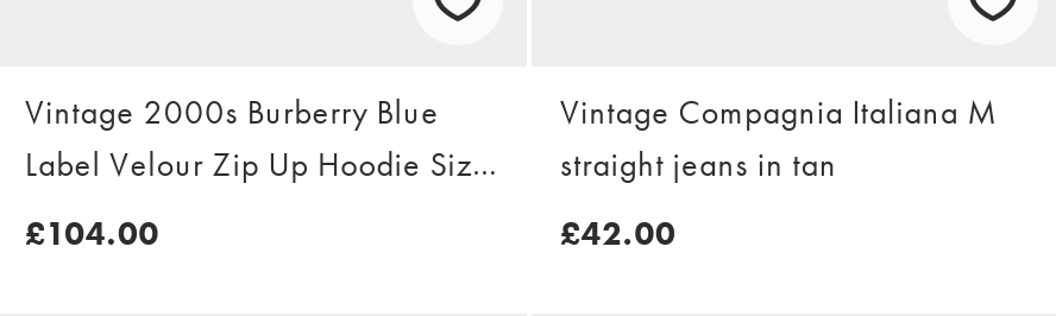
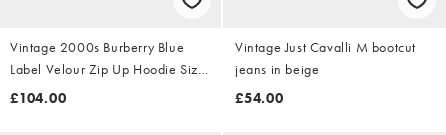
- Vintage Compagnia Italiana M
- straight jeans in tan
+ Vintage Just Cavalli M bootcut
+ jeans in beige

- £42.00
+ £54.00
